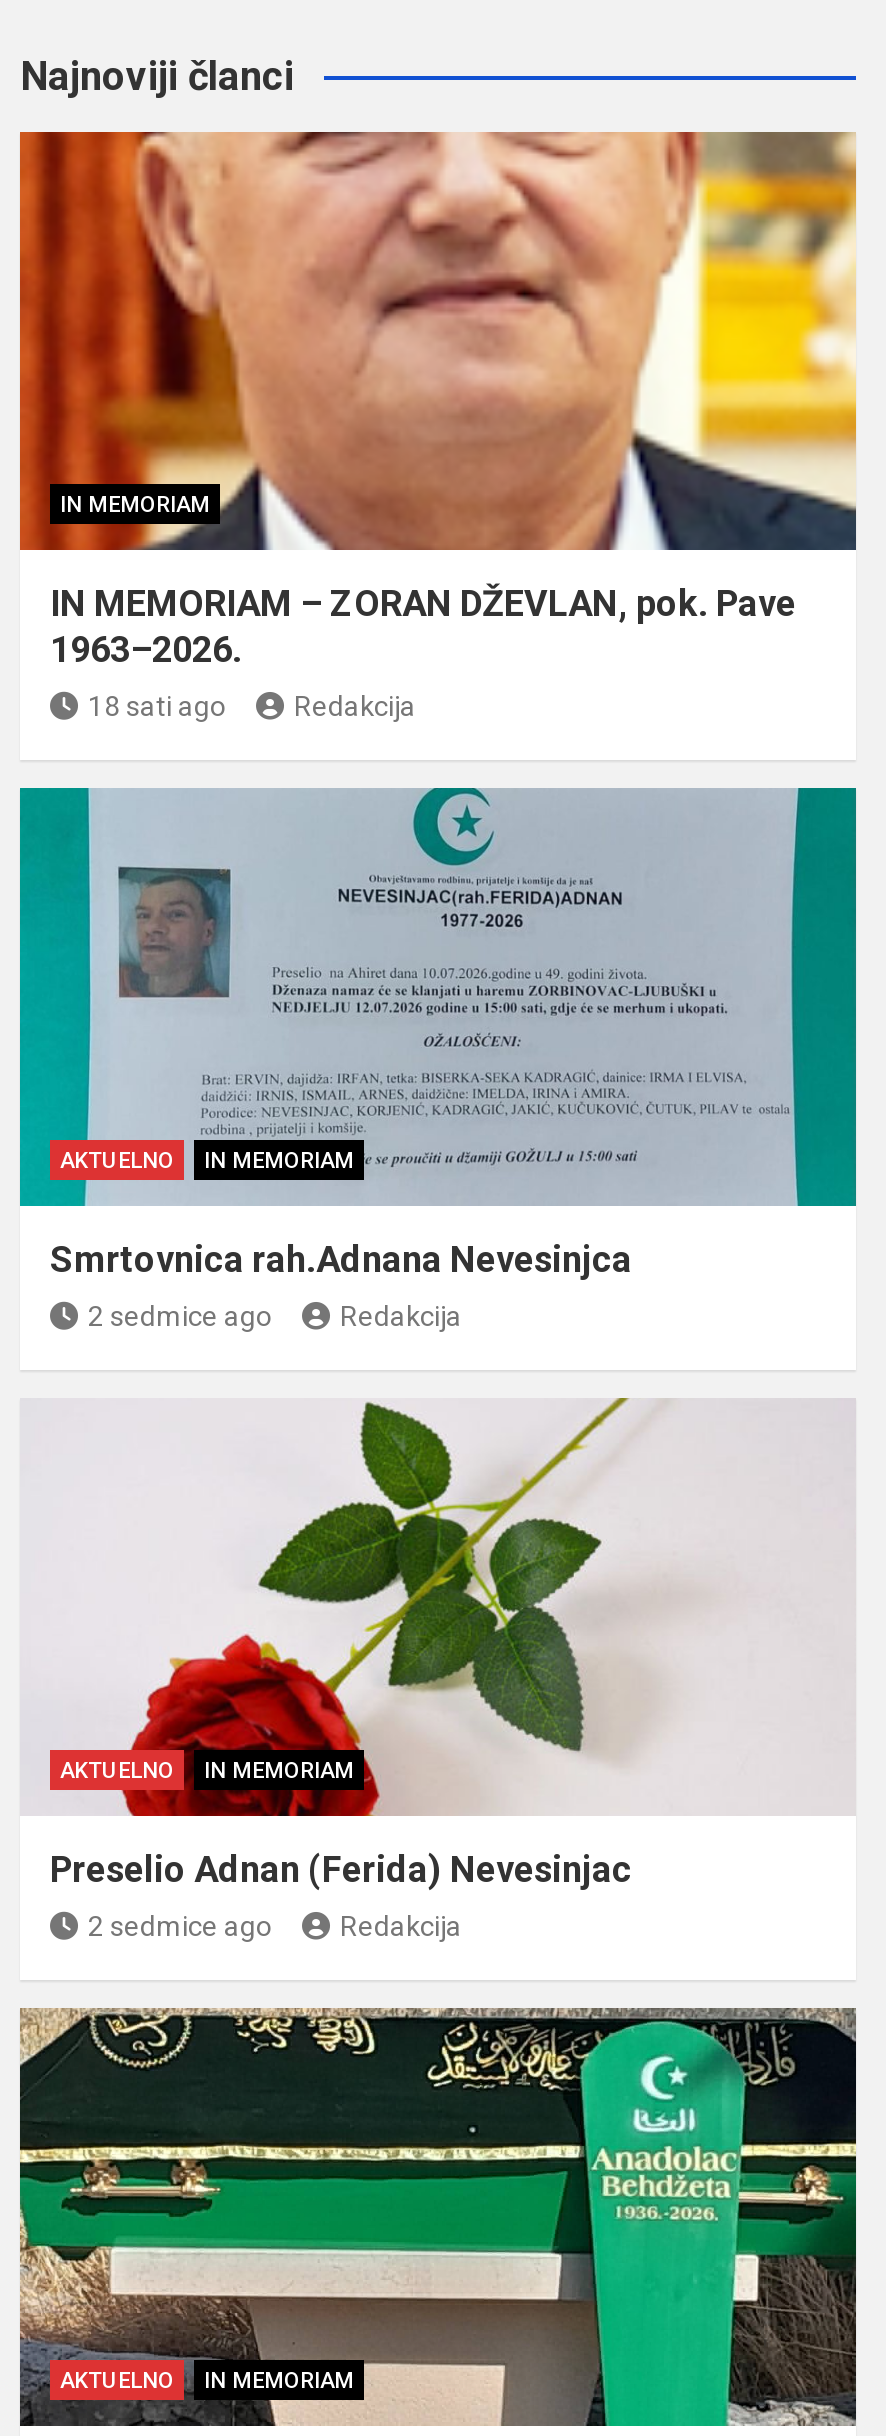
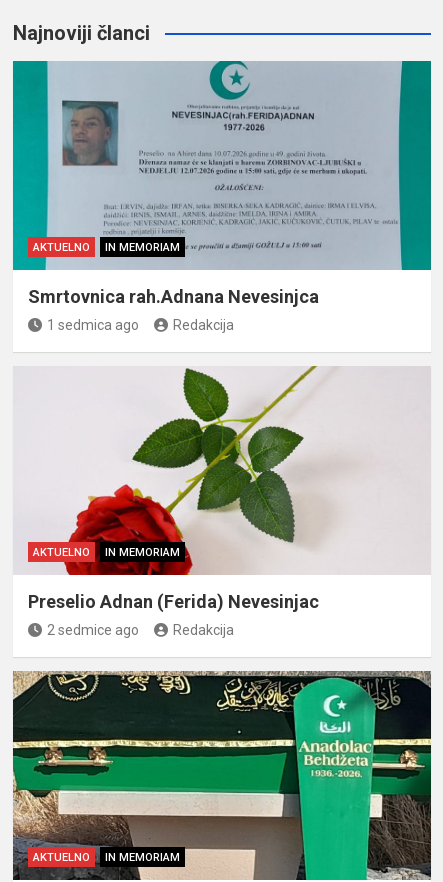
- [image]
- IN MEMORIAM
- IN MEMORIAM – ZORAN DŽEVLAN, pok. Pave
- 1963–2026.
- 18 sati ago
- Redakcija

- 2 sedmice ago
+ 1 sedmica ago
